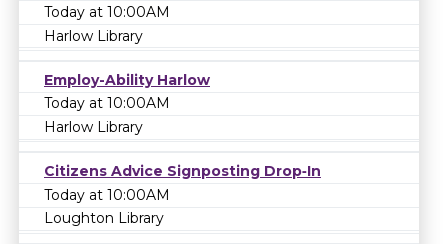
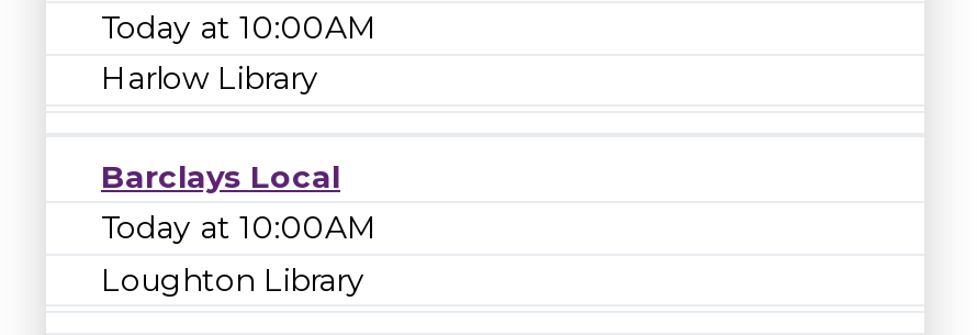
- Employ-Ability Harlow
- Today at 10:00AM
- Harlow Library
- Citizens Advice Signposting Drop‑In
+ Barclays Local
